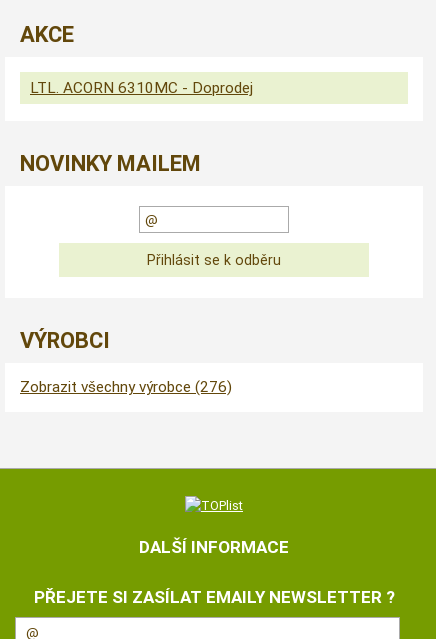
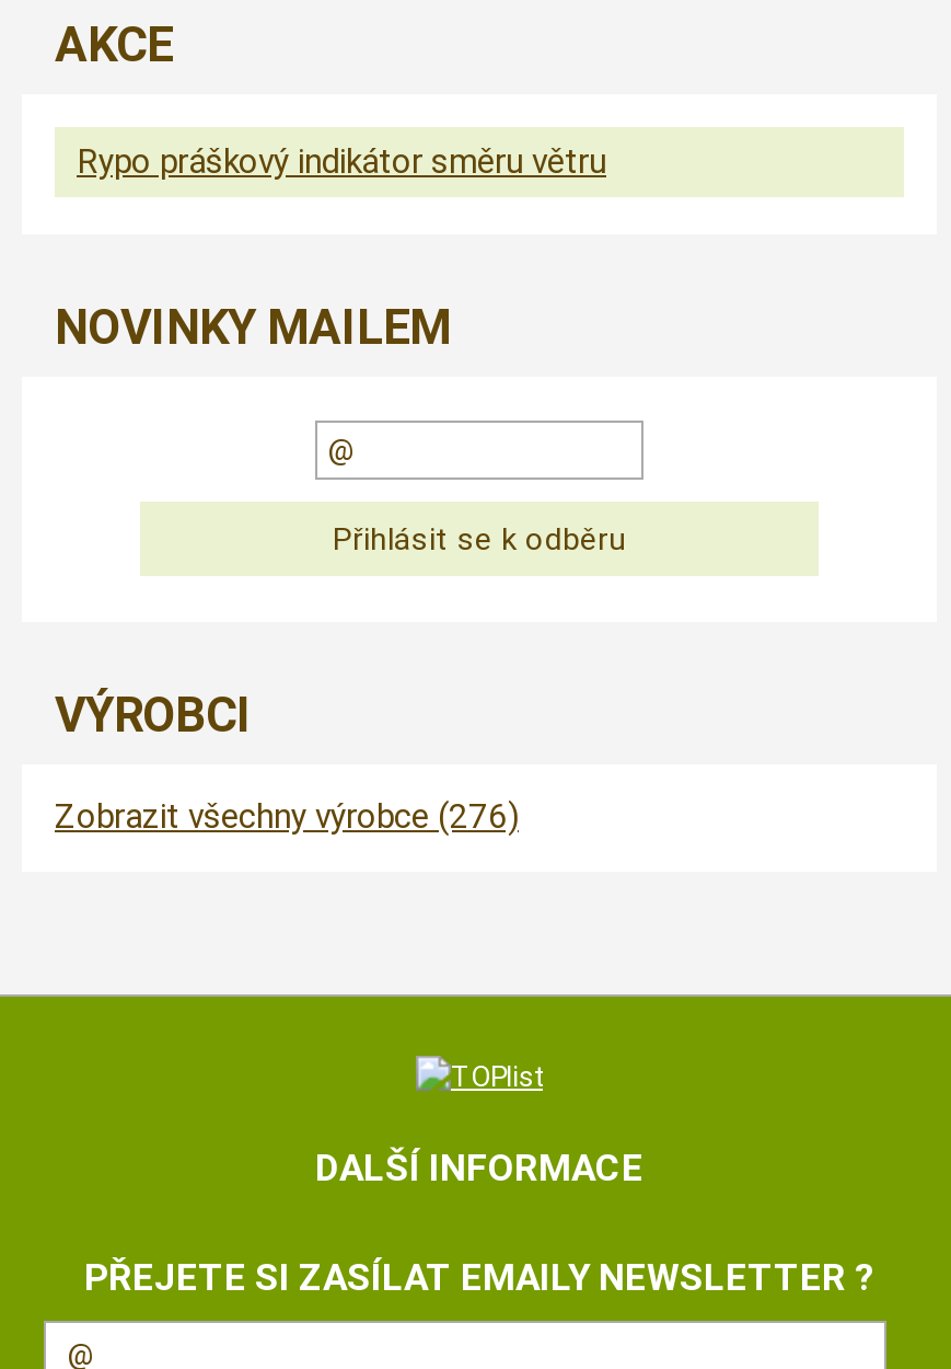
- LTL. ACORN 6310MC - Doprodej
+ Rypo práškový indikátor směru větru
